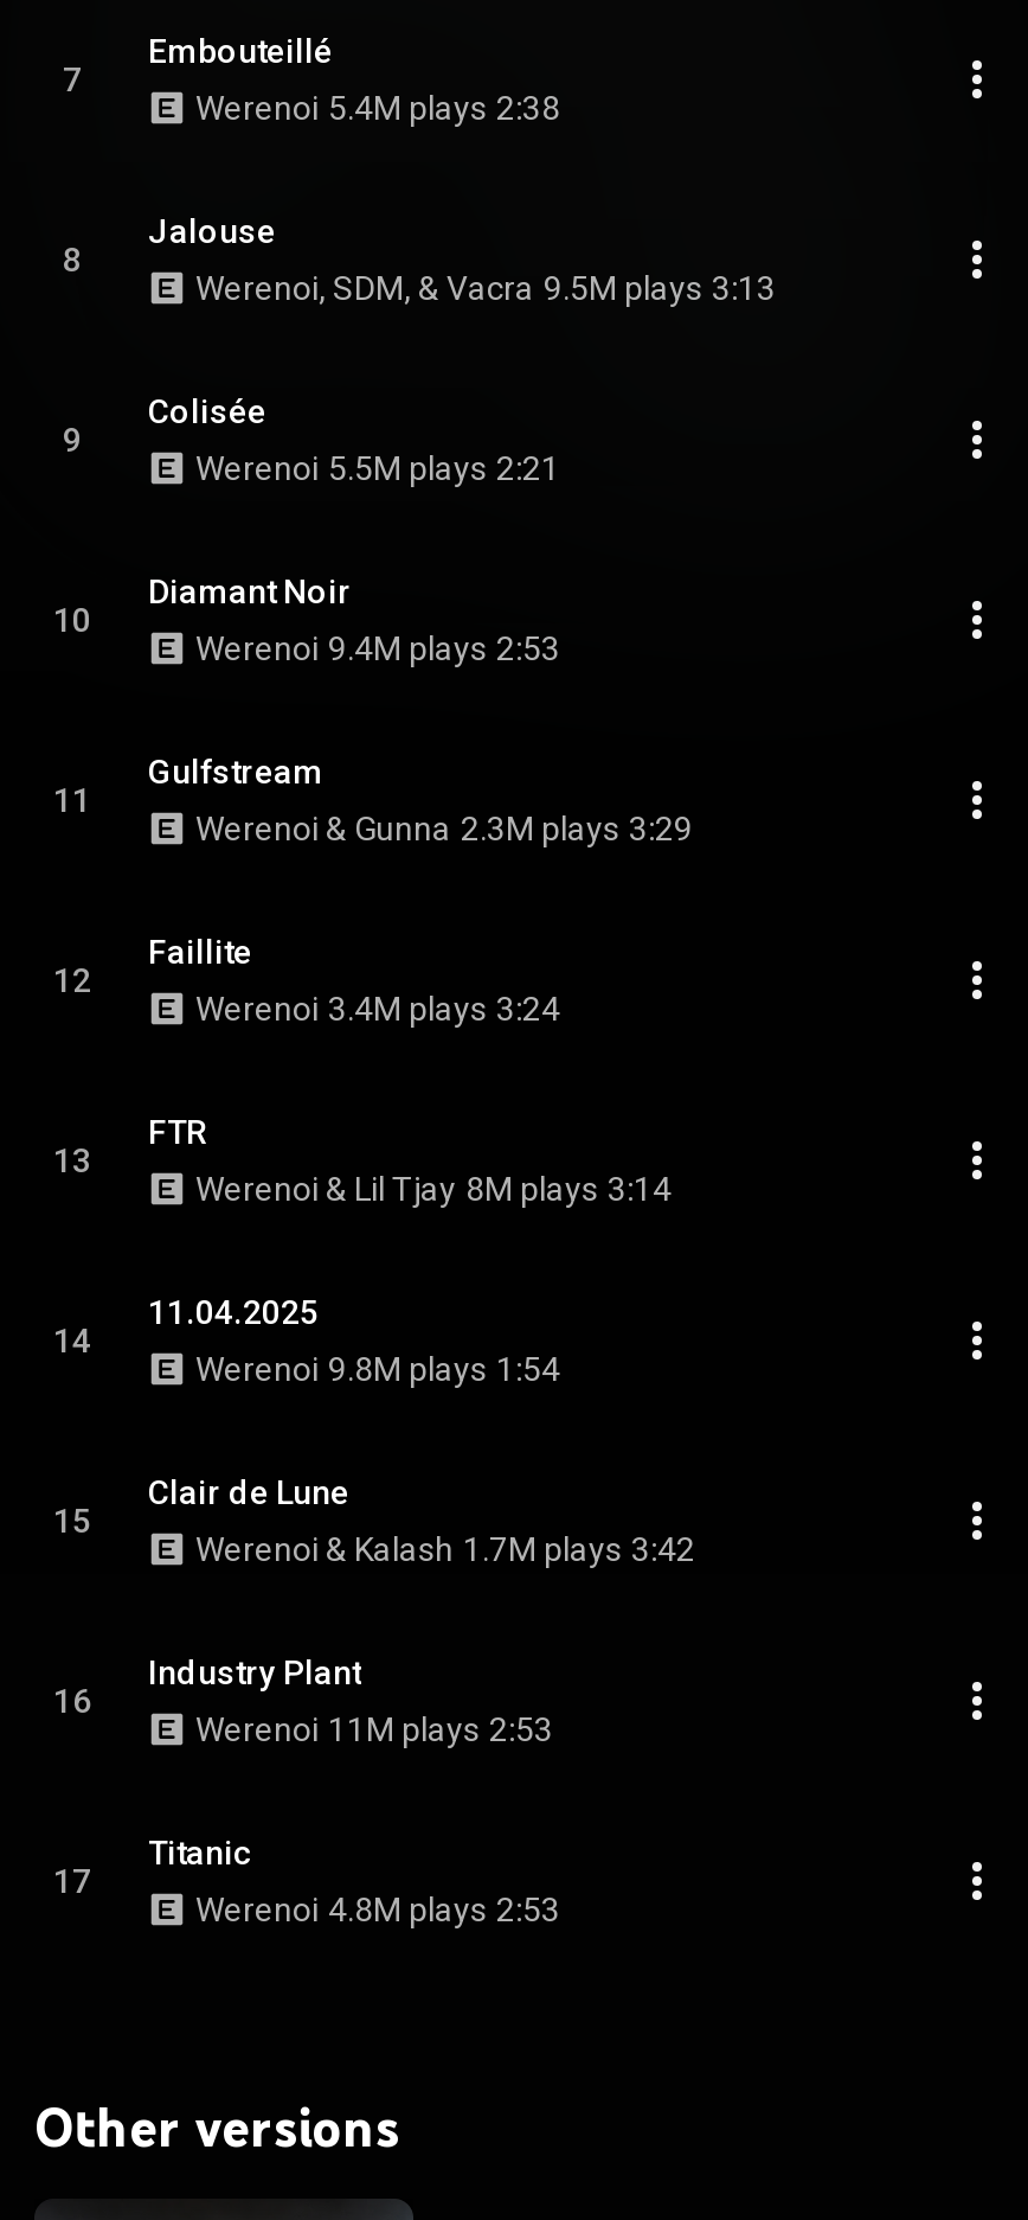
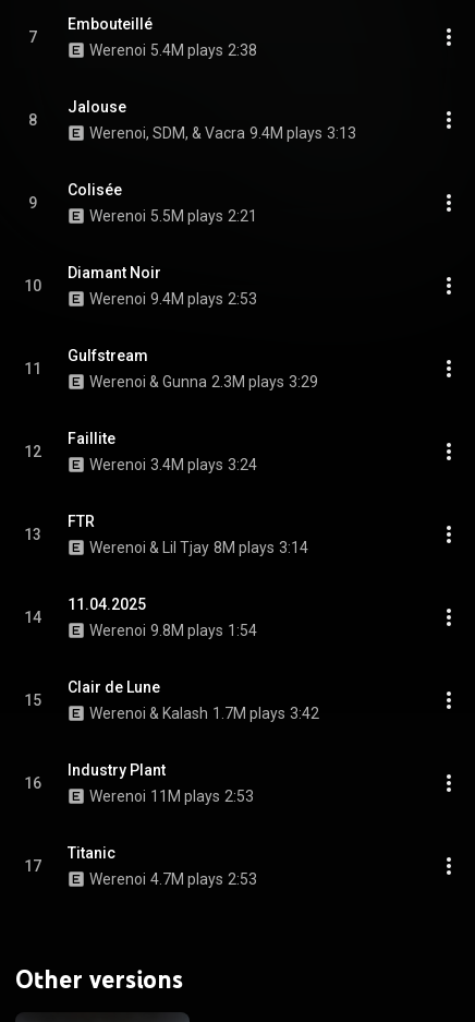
- Werenoi, SDM, & Vacra 9.5M plays 3:13
+ Werenoi, SDM, & Vacra 9.4M plays 3:13

- Werenoi 4.8M plays 2:53
+ Werenoi 4.7M plays 2:53
